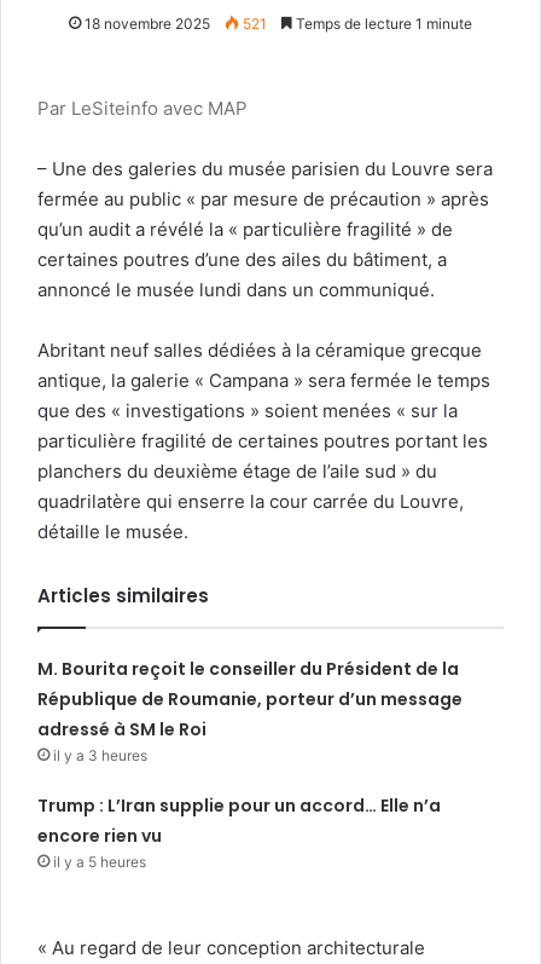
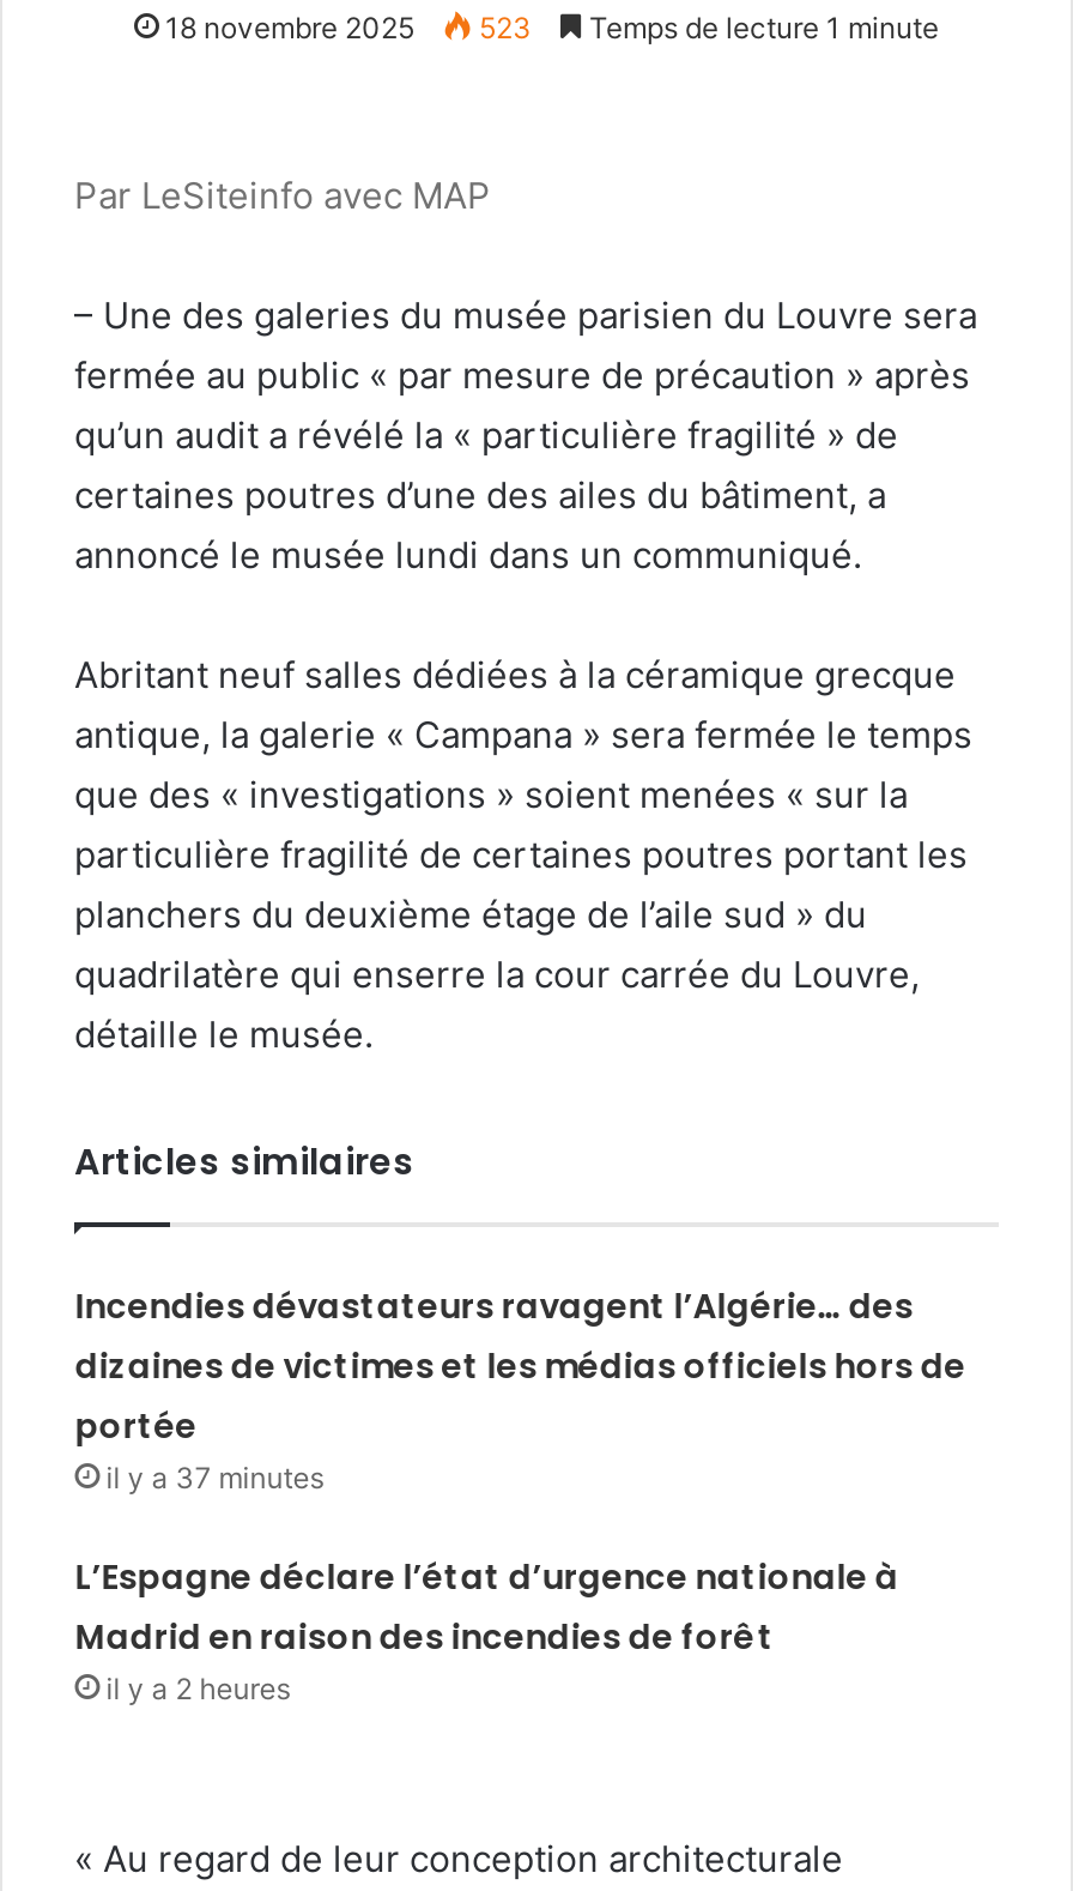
- 18 novembre 2025 521 Temps de lecture 1 minute
+ 18 novembre 2025 523 Temps de lecture 1 minute

- M. Bourita reçoit le conseiller du Président de la
- République de Roumanie, porteur d’un message
- adressé à SM le Roi
- il y a 3 heures
+ Incendies dévastateurs ravagent l’Algérie… des
+ dizaines de victimes et les médias officiels hors de
+ portée
+ il y a 37 minutes

- Trump : L’Iran supplie pour un accord… Elle n’a
- encore rien vu
- il y a 5 heures
+ L’Espagne déclare l’état d’urgence nationale à
+ Madrid en raison des incendies de forêt
+ il y a 2 heures
